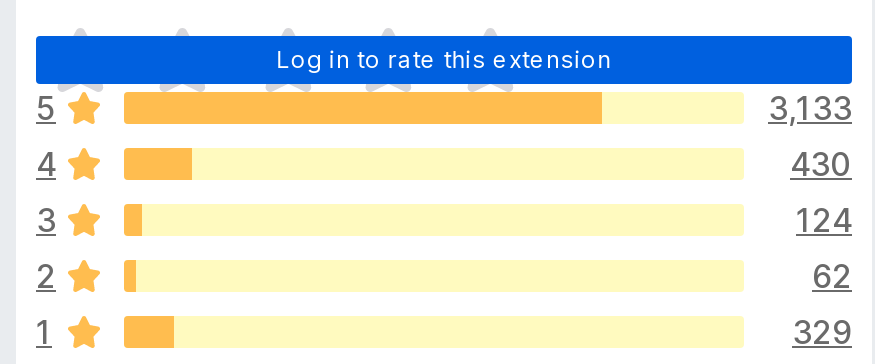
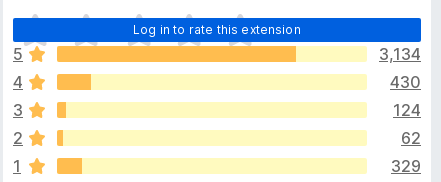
- 3,133
+ 3,134
